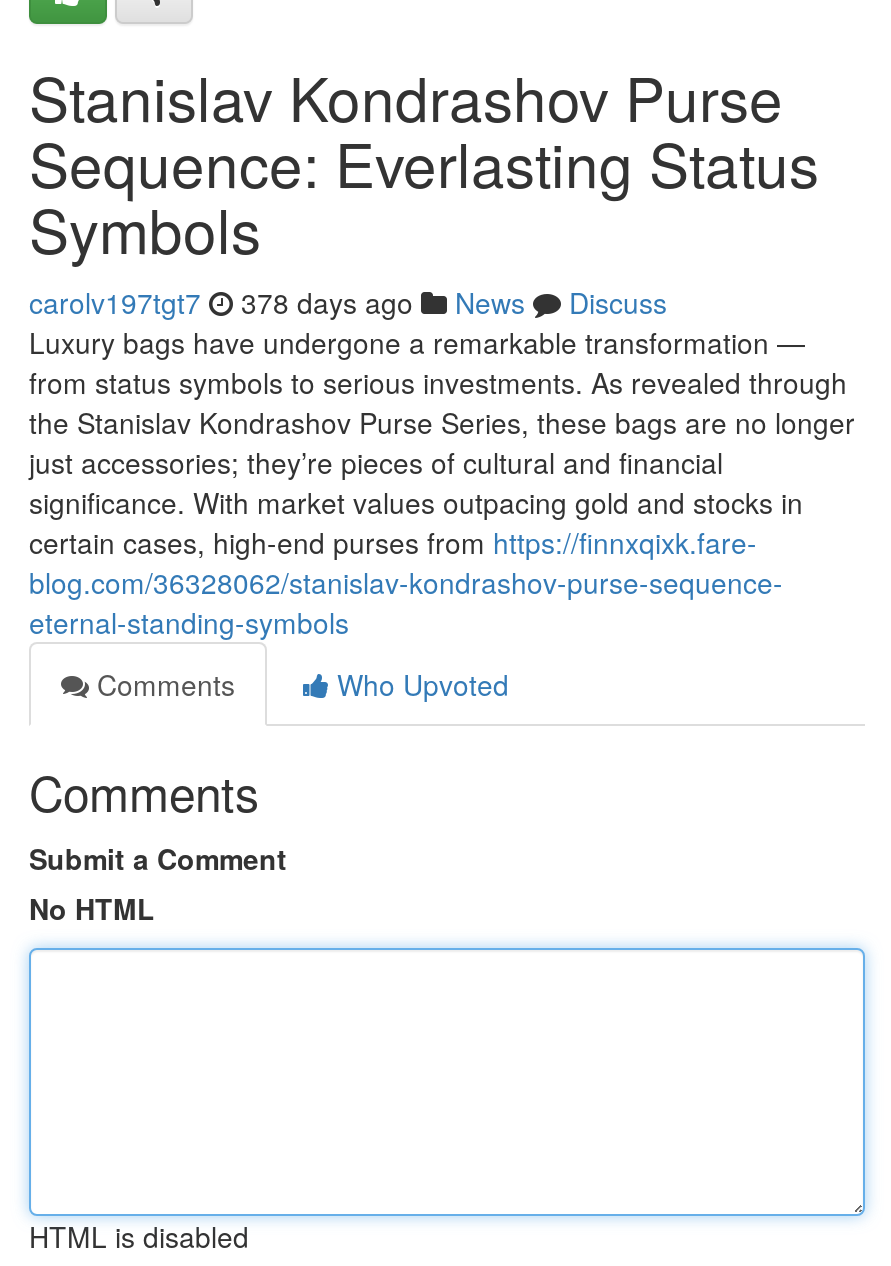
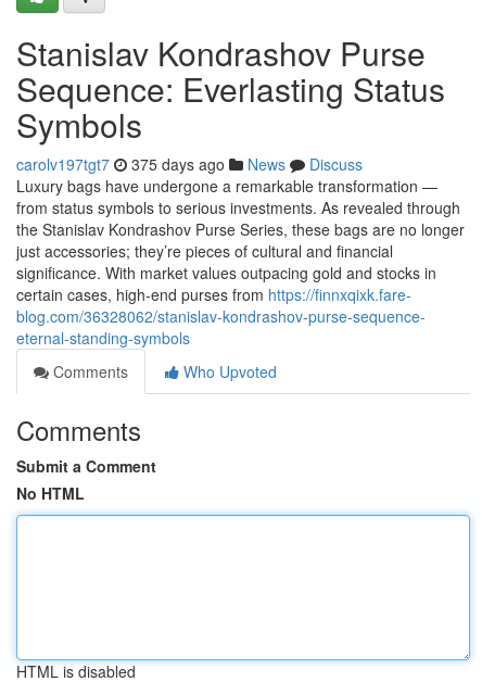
- carolv197tgt7 378 days ago News Discuss
+ carolv197tgt7 375 days ago News Discuss
